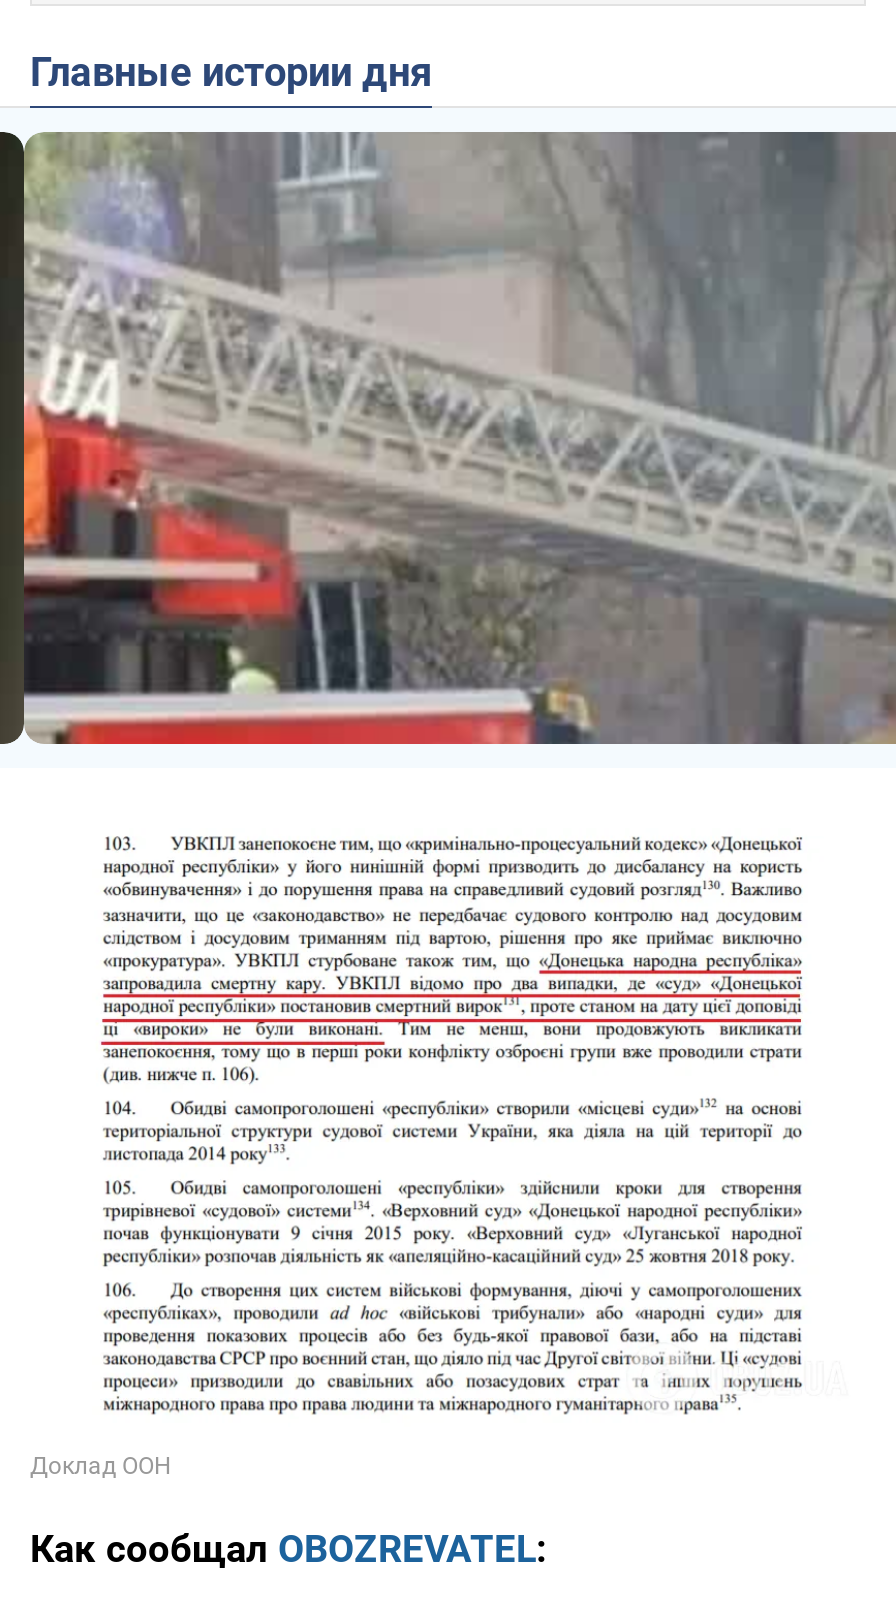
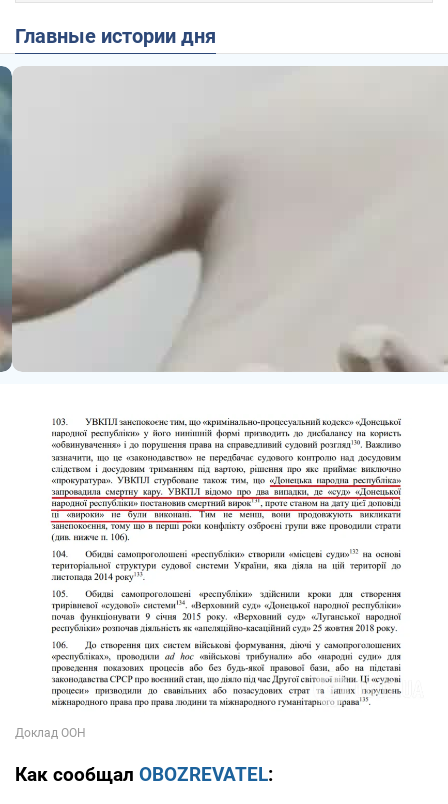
- [image]
+ [image]
